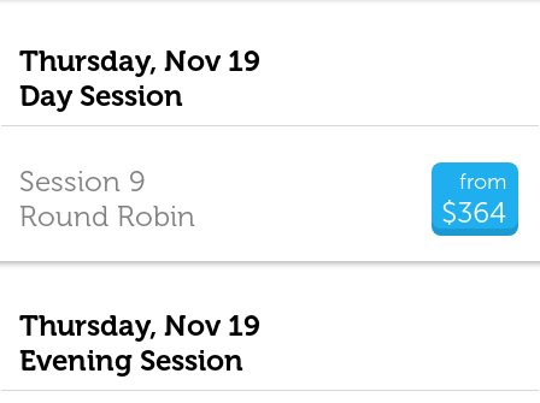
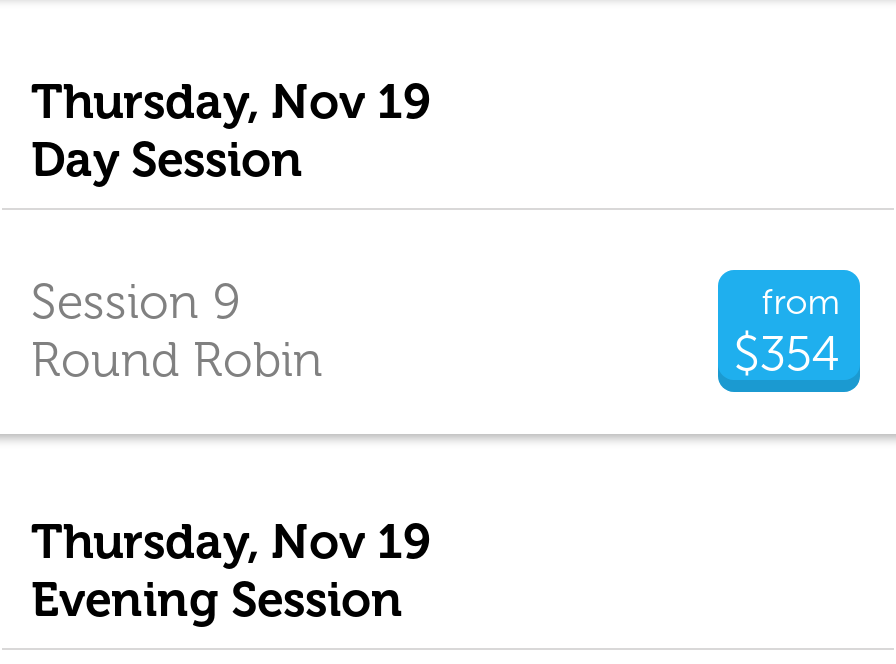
- $364
+ $354
